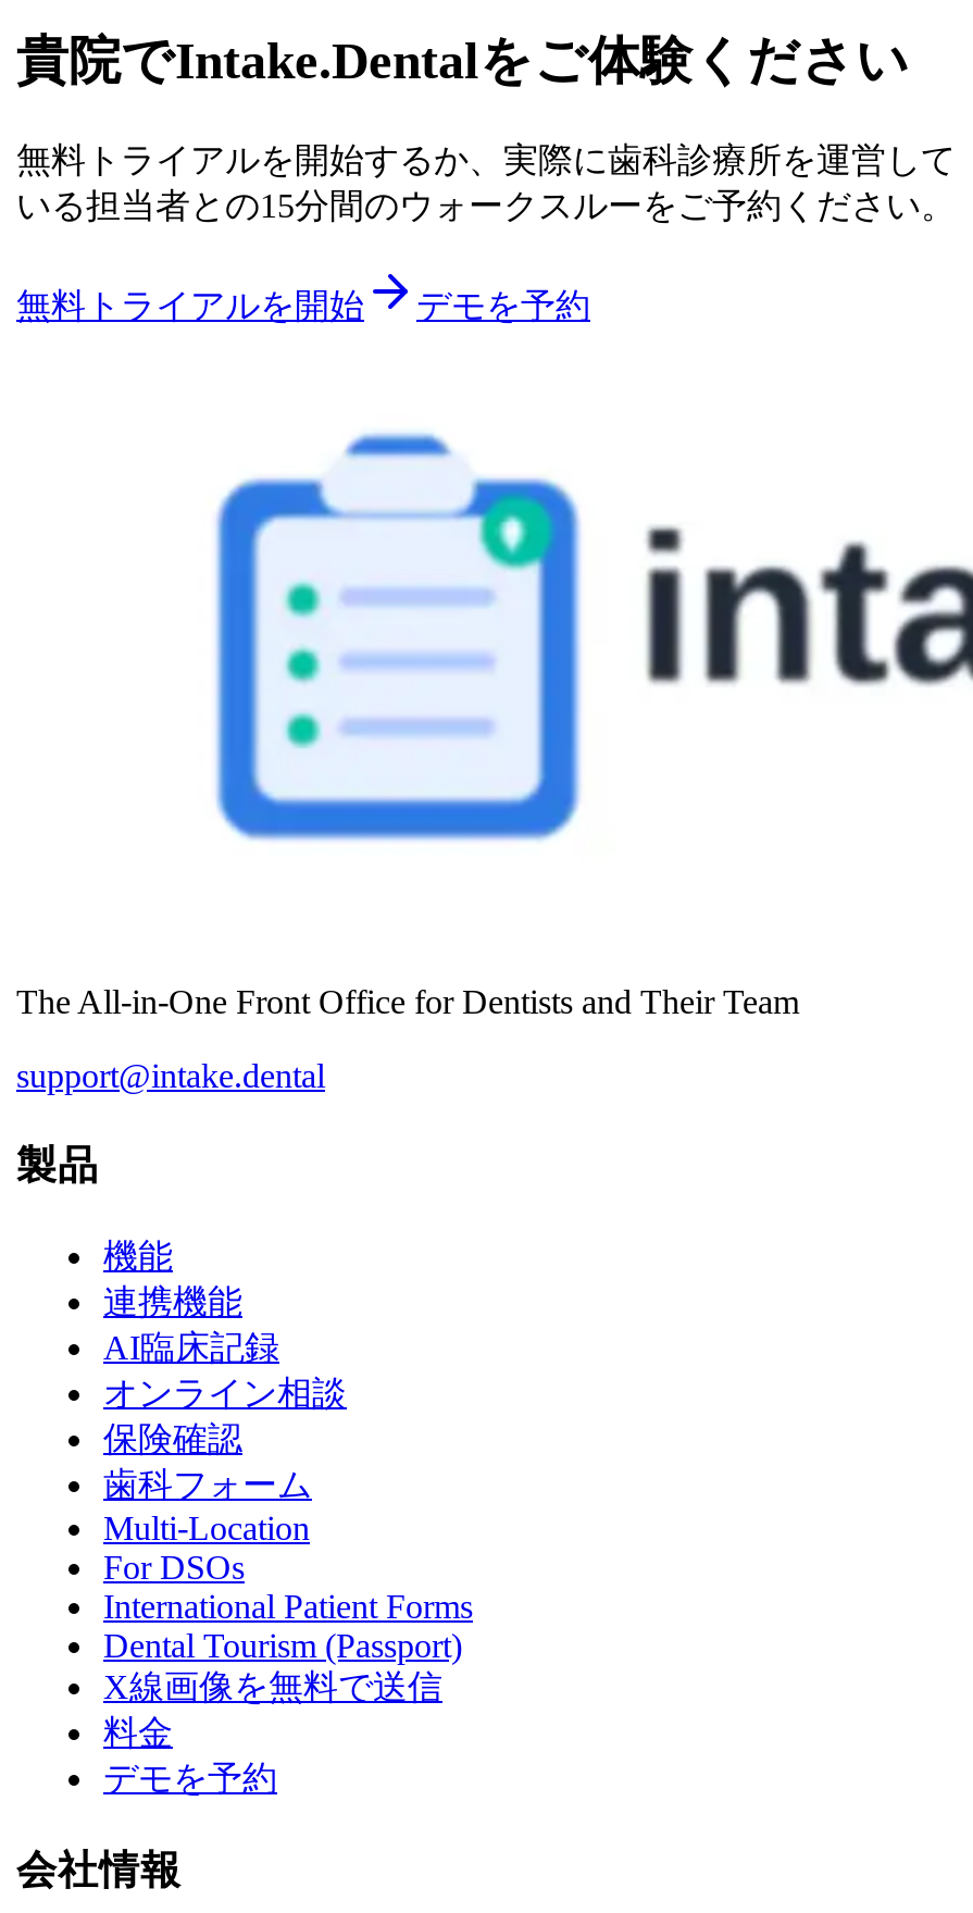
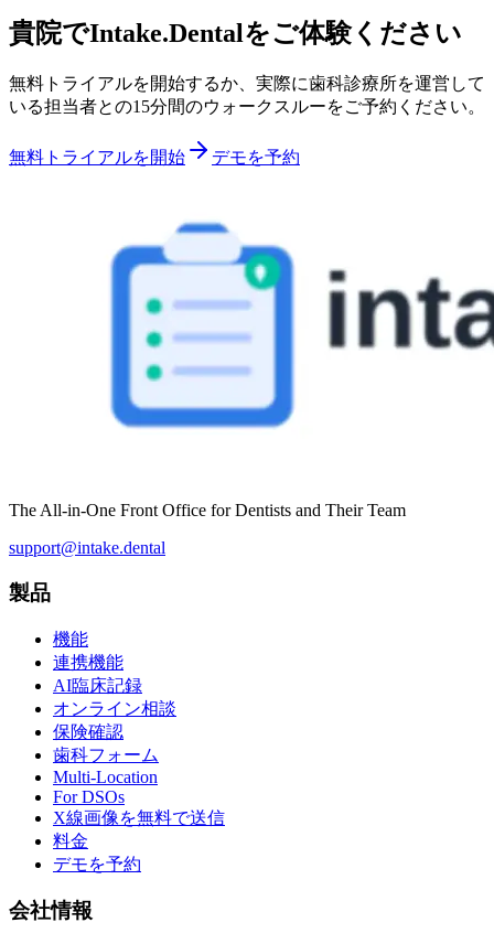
- International Patient Forms
- Dental Tourism (Passport)
